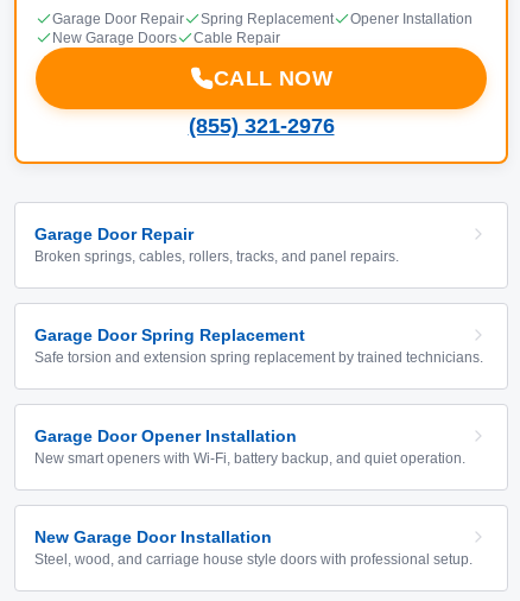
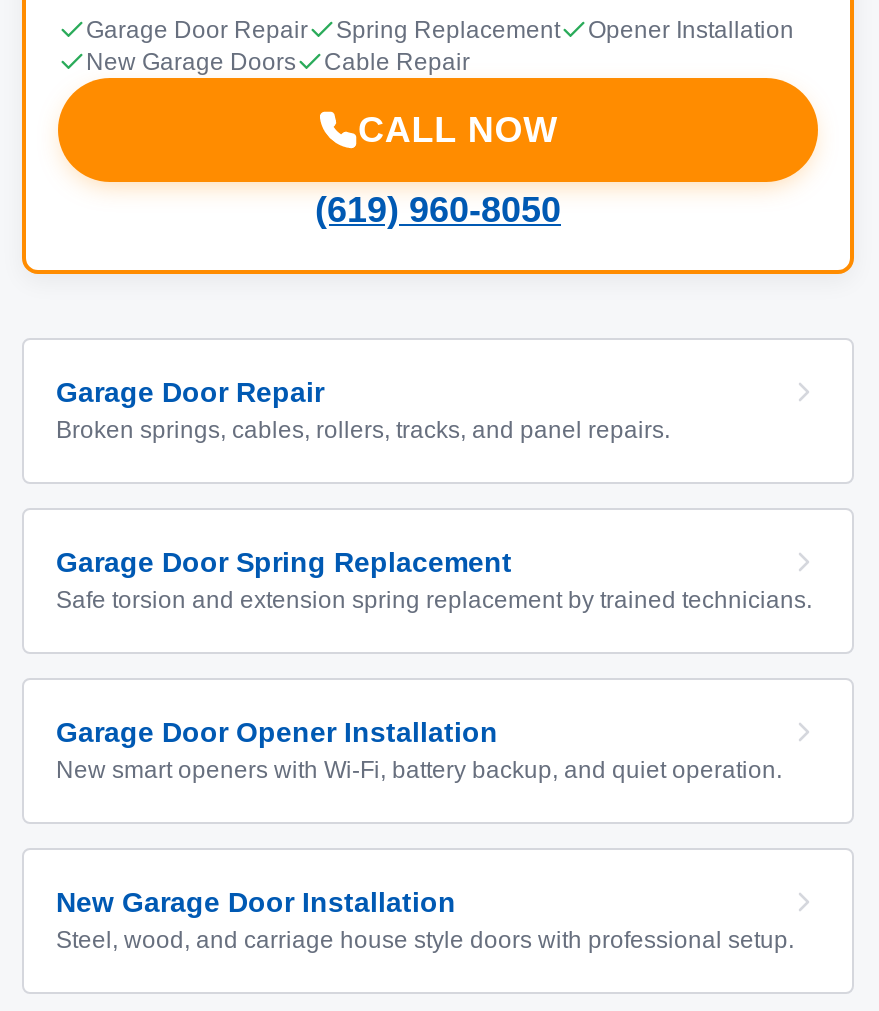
- (855) 321-2976
+ (619) 960-8050
